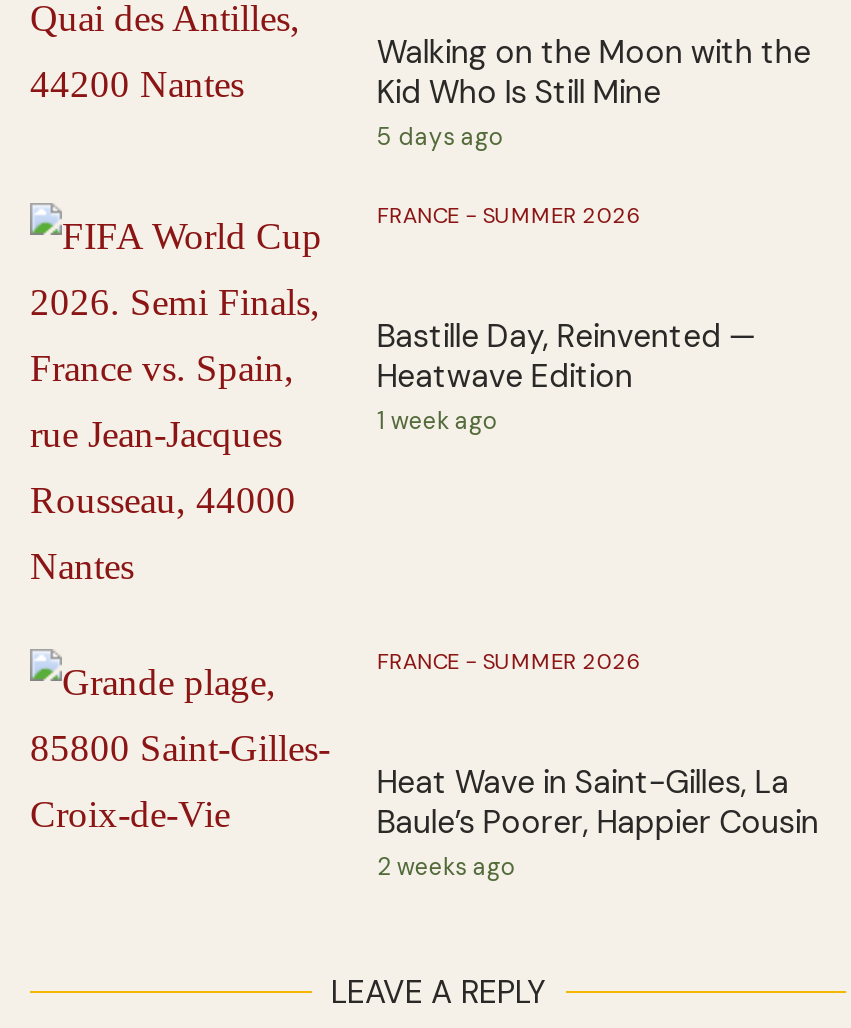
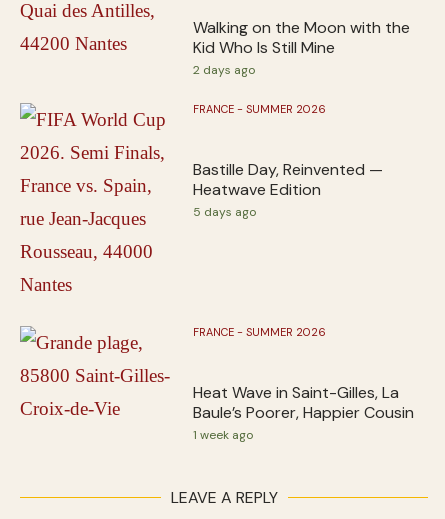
- 5 days ago
+ 2 days ago

- 1 week ago
+ 5 days ago

- 2 weeks ago
+ 1 week ago
